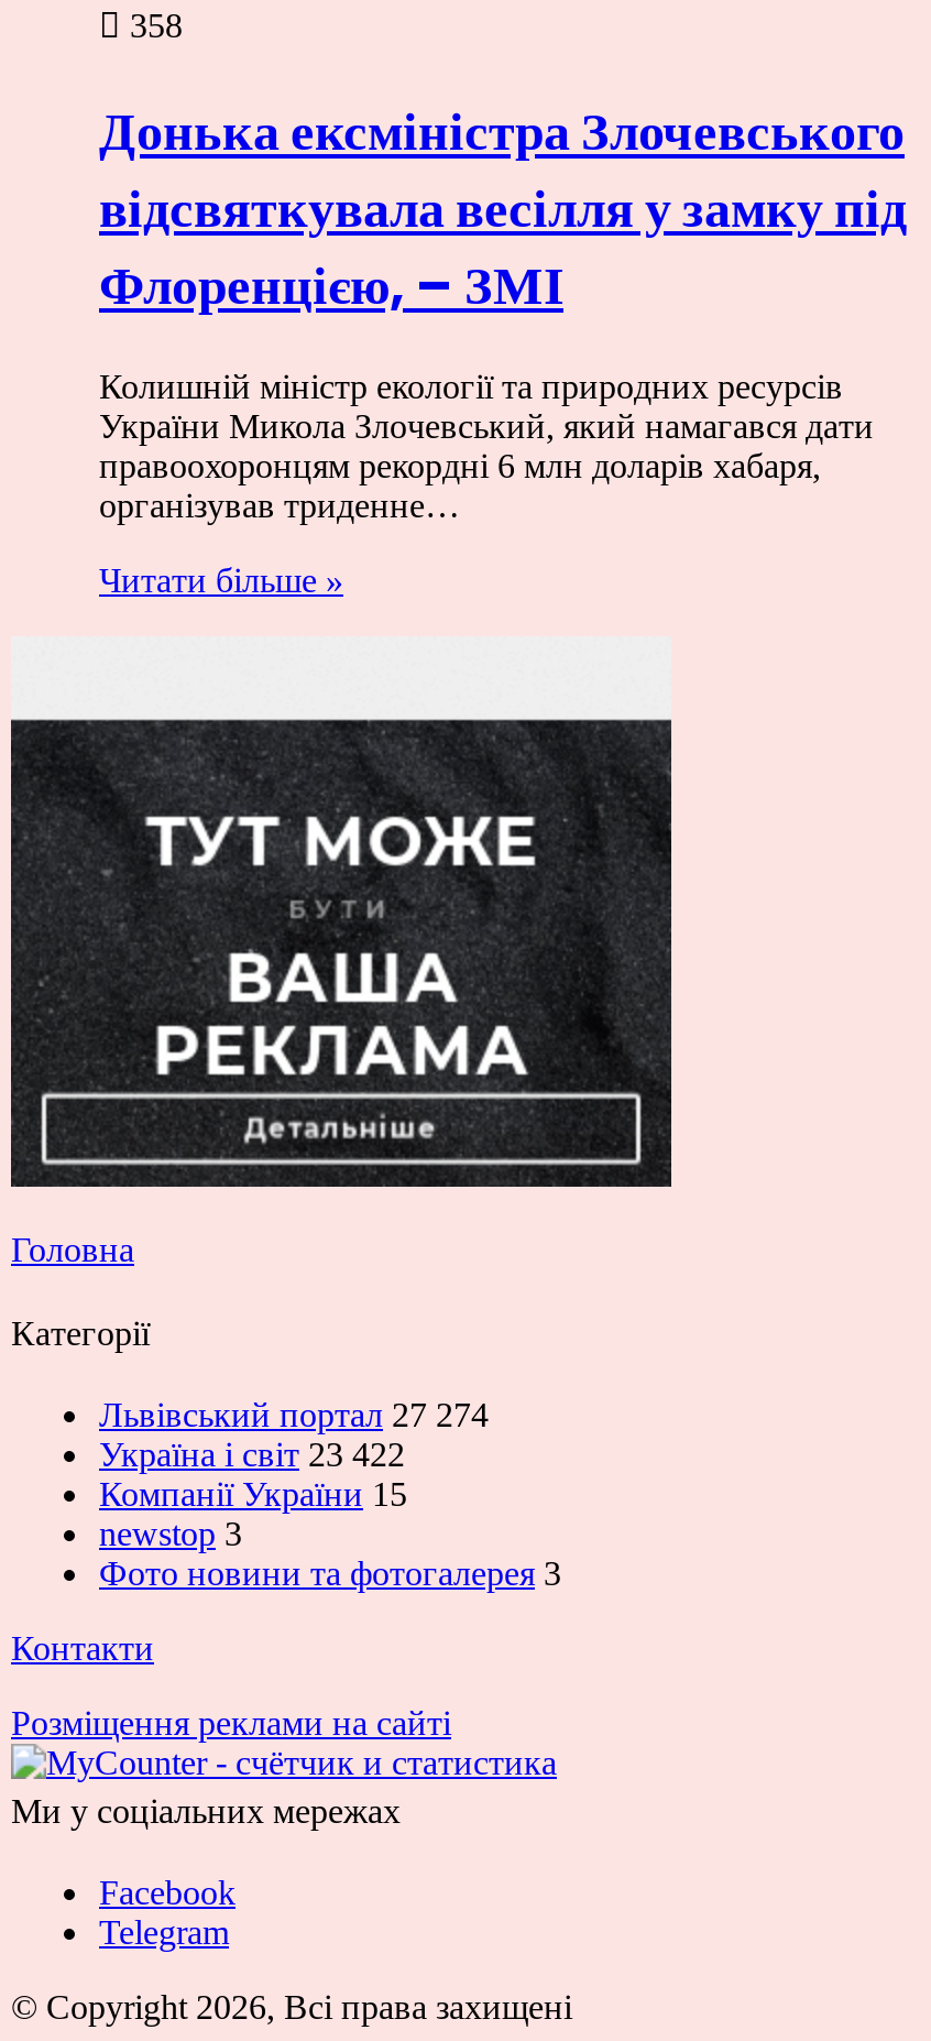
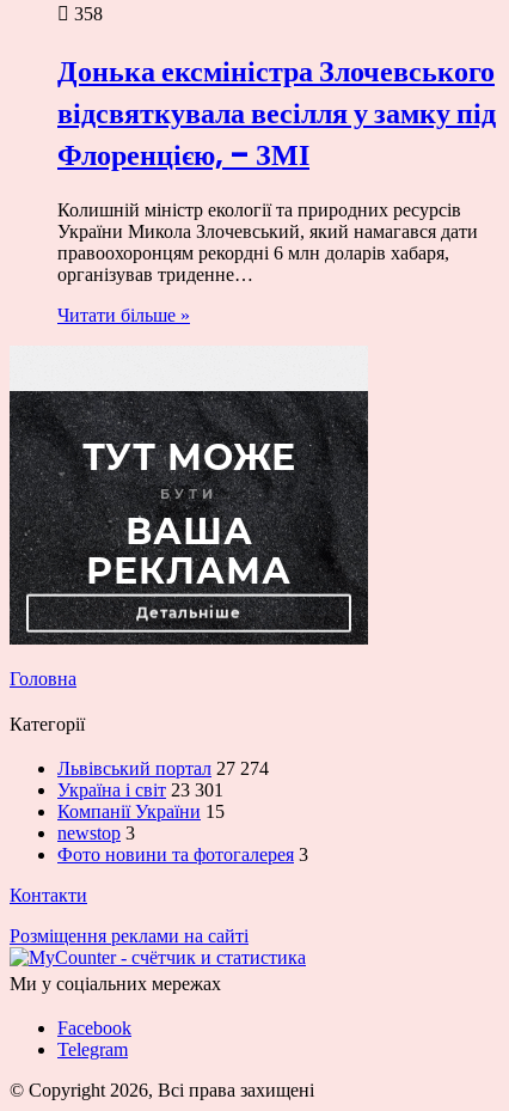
- Україна і світ 23 422
+ Україна і світ 23 301
